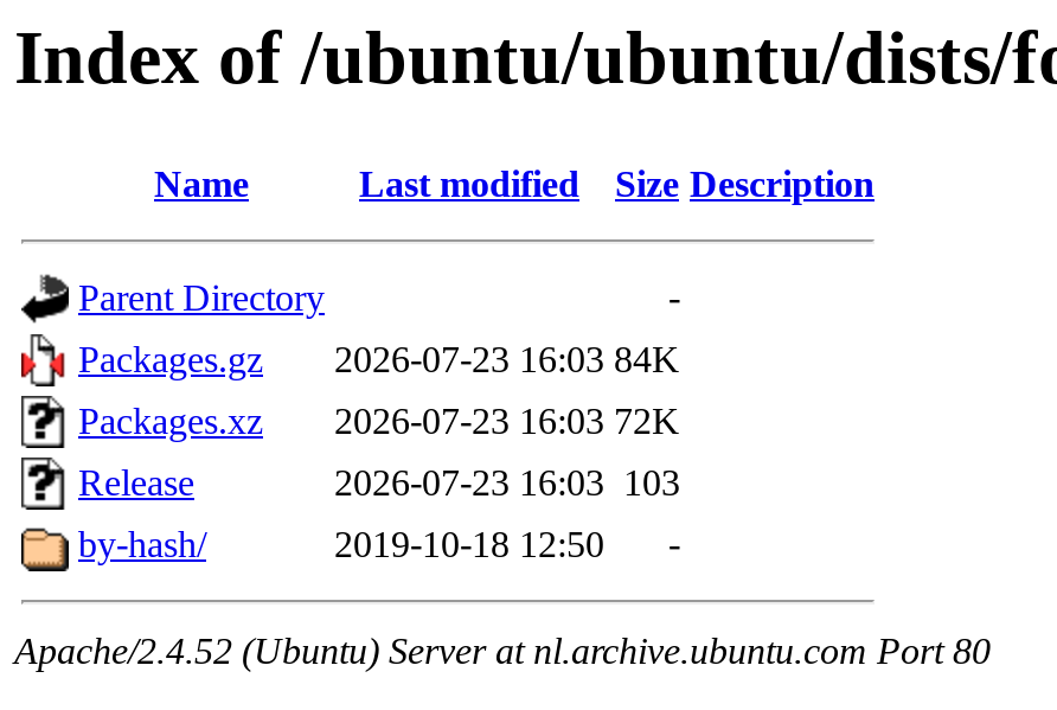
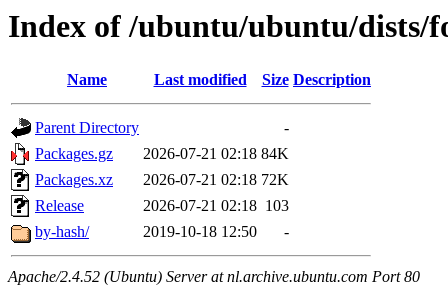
- Packages.gz 2026-07-23 16:03 84K
+ Packages.gz 2026-07-21 02:18 84K

- Packages.xz 2026-07-23 16:03 72K
+ Packages.xz 2026-07-21 02:18 72K

- 2026-07-23 16:03 103
+ 2026-07-21 02:18 103
